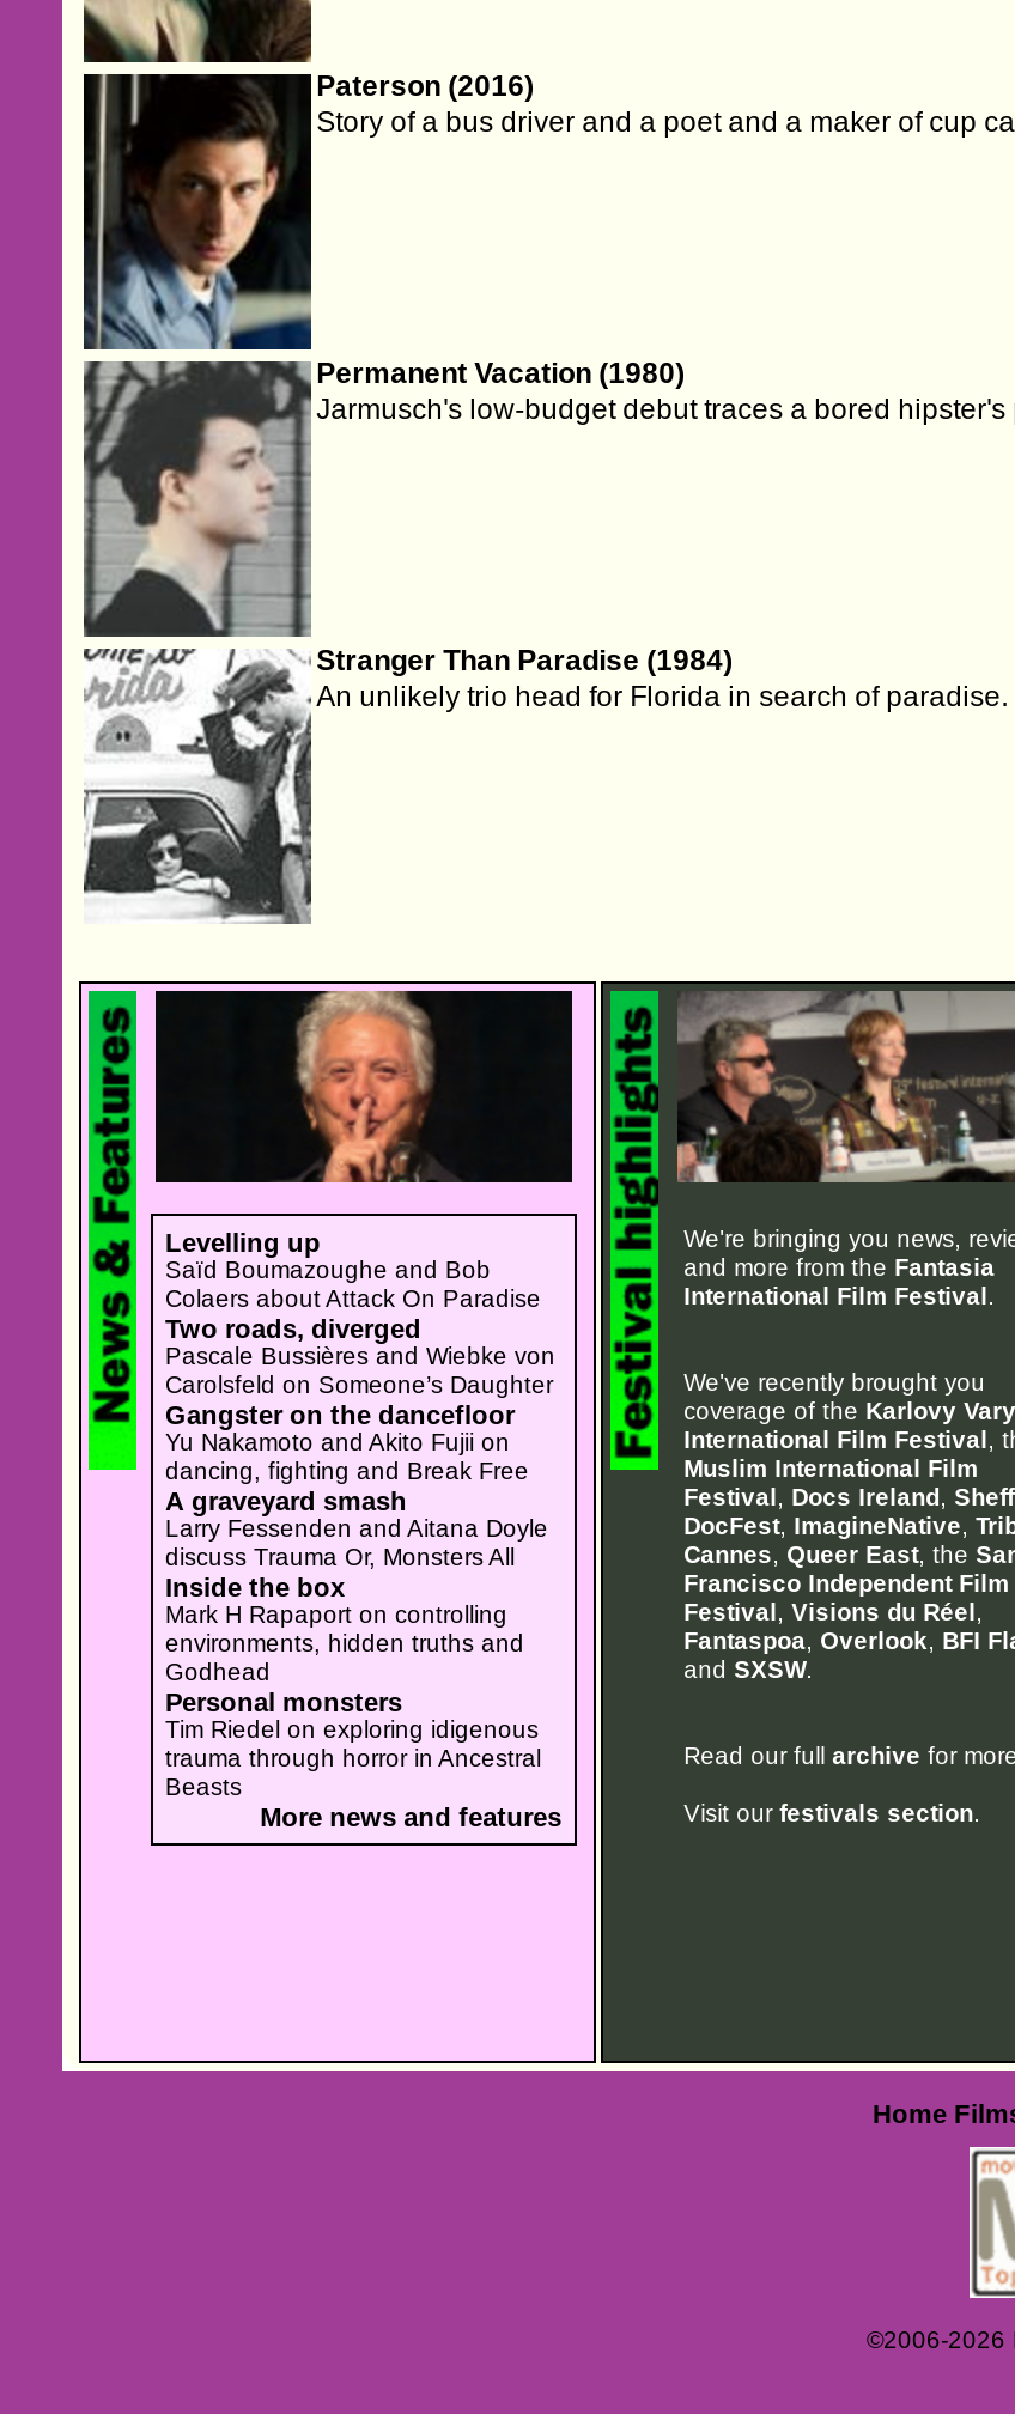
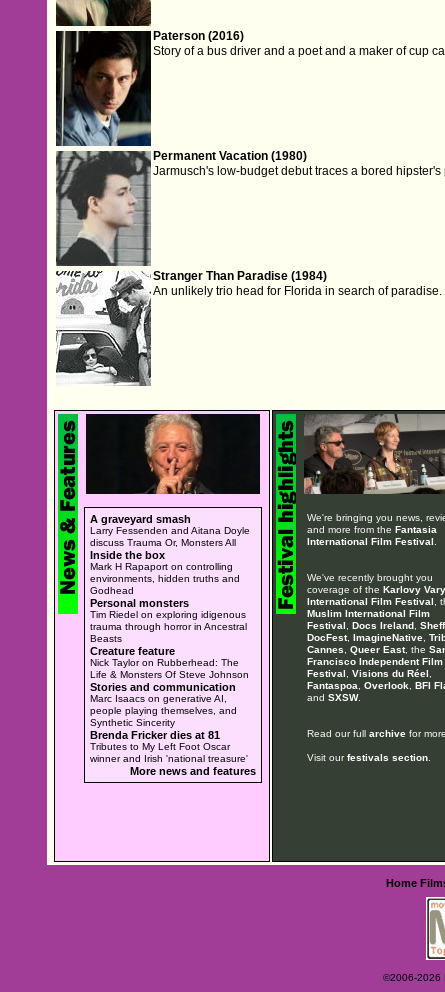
- Levelling up
- Saïd Boumazoughe and Bob
- Colaers about Attack On Paradise
- Two roads, diverged
- Pascale Bussières and Wiebke von
- Carolsfeld on Someone’s Daughter
- Gangster on the dancefloor
- Yu Nakamoto and Akito Fujii on
- dancing, fighting and Break Free

moved up: A graveyard smash | Larry Fessenden and Aitana Doyle | discuss Trauma Or, Monsters All | ... | trauma through horror in Ancestral | Beasts

+ Creature feature
+ Nick Taylor on Rubberhead: The
+ Life & Monsters Of Steve Johnson
+ Stories and communication
+ Marc Isaacs on generative AI,
+ people playing themselves, and
+ Synthetic Sincerity
+ Brenda Fricker dies at 81
+ Tributes to My Left Foot Oscar
+ winner and Irish 'national treasure'
